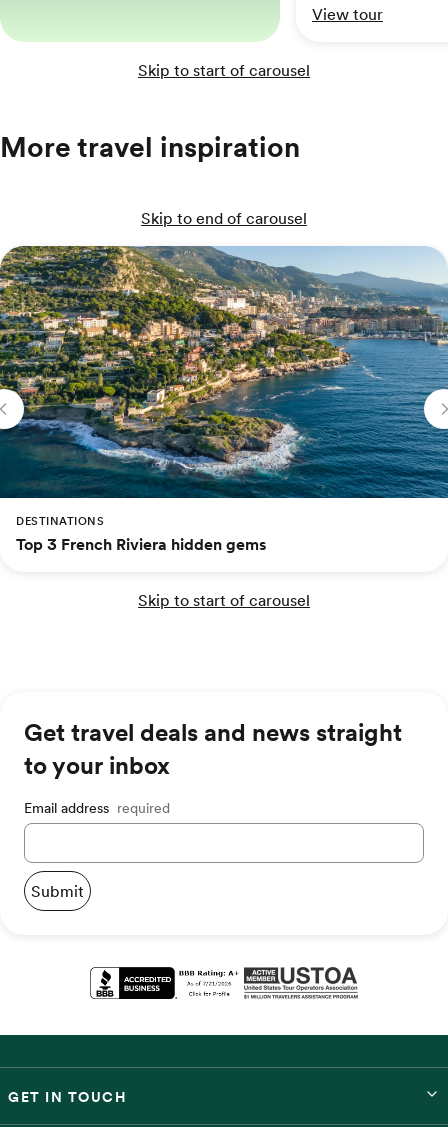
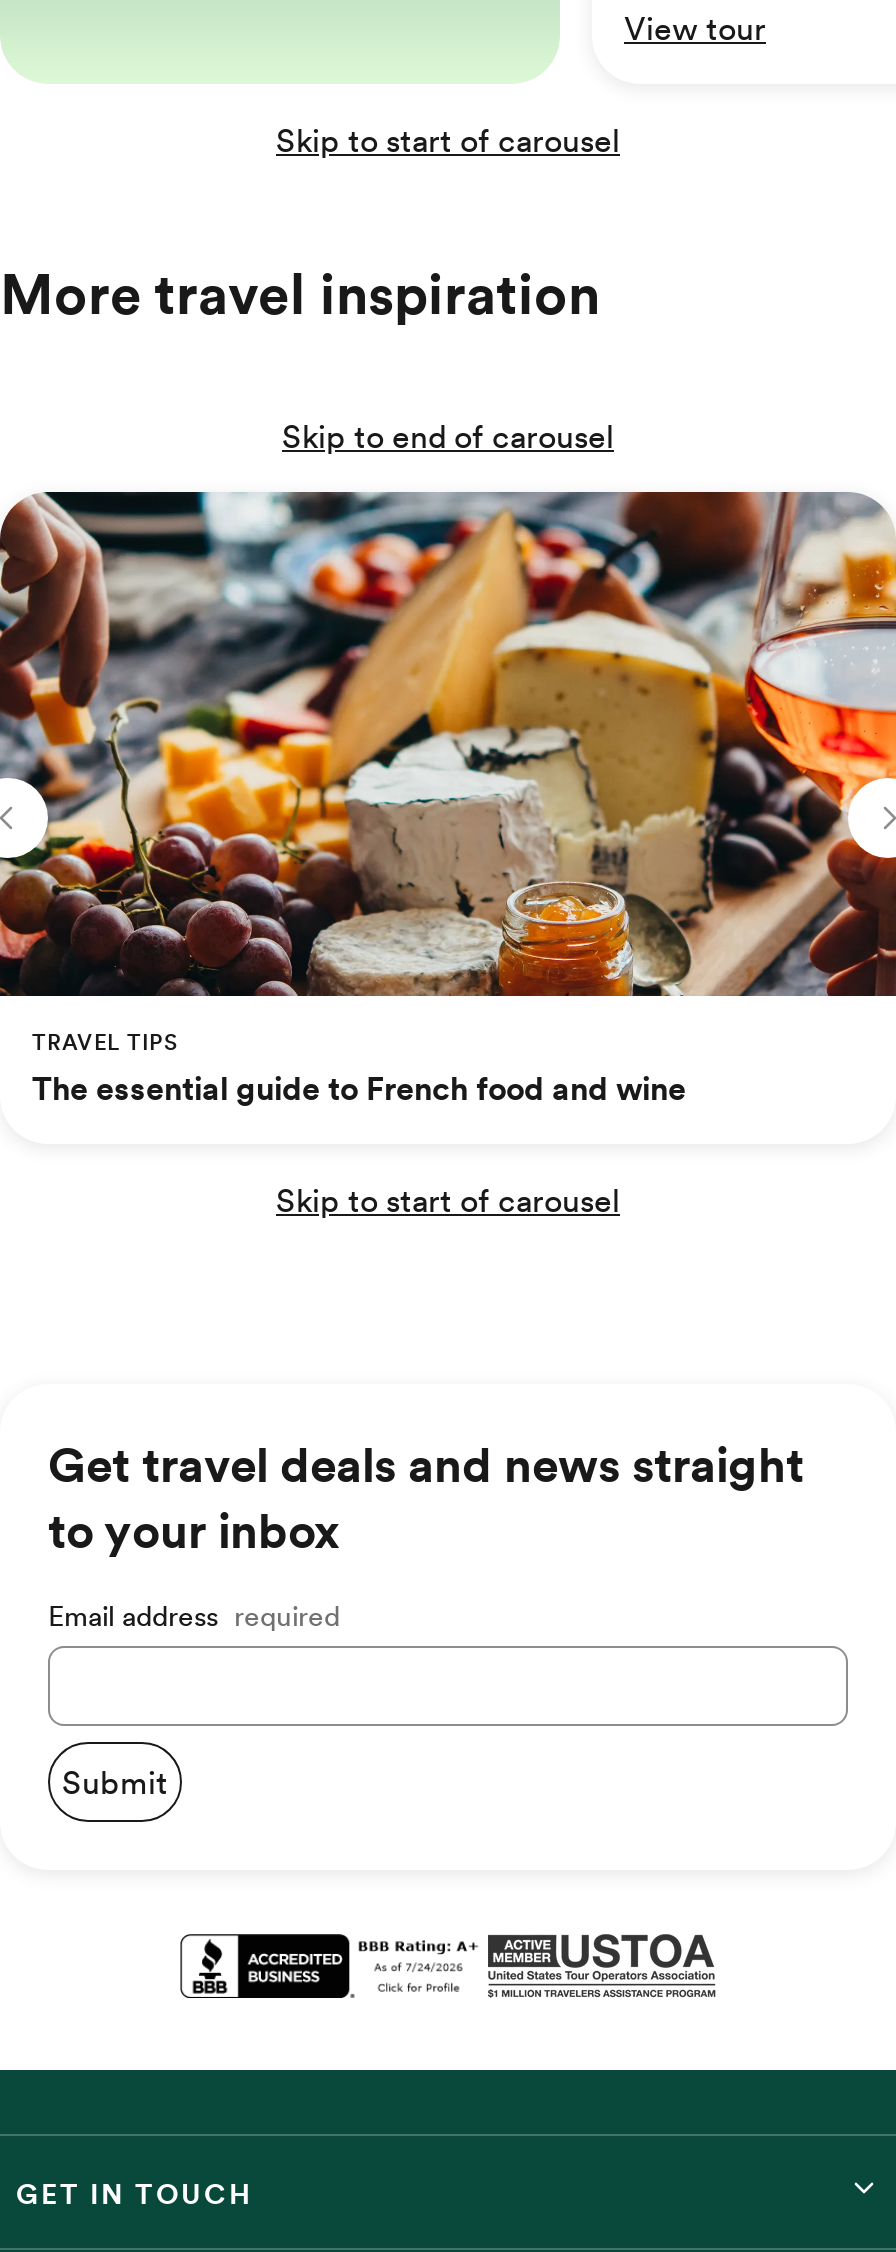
- [image]
- DESTINATIONS
- Top 3 French Riviera hidden gems
+ [image]
+ TRAVEL TIPS
+ The essential guide to French food and wine
